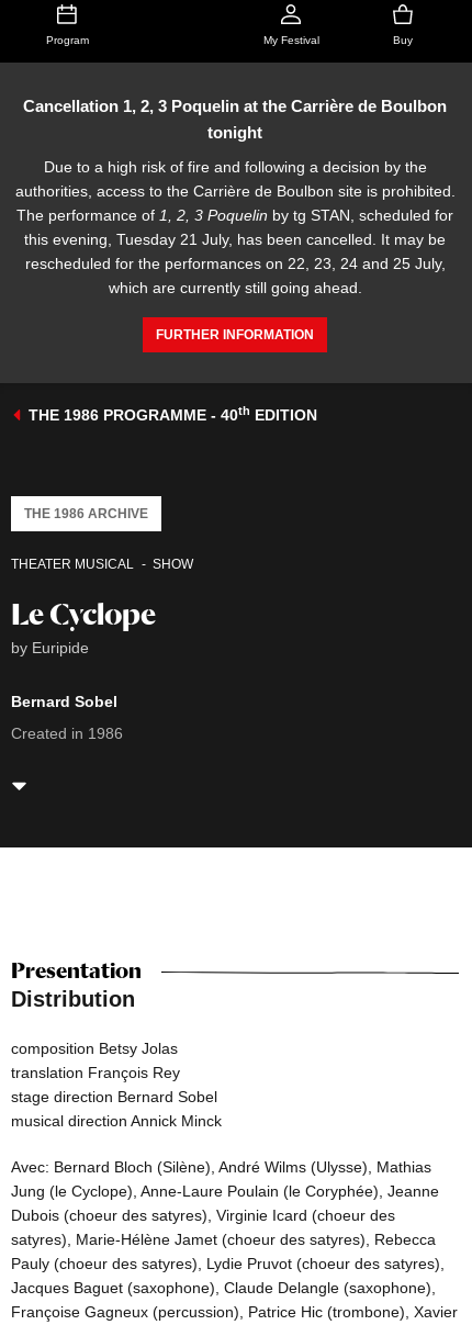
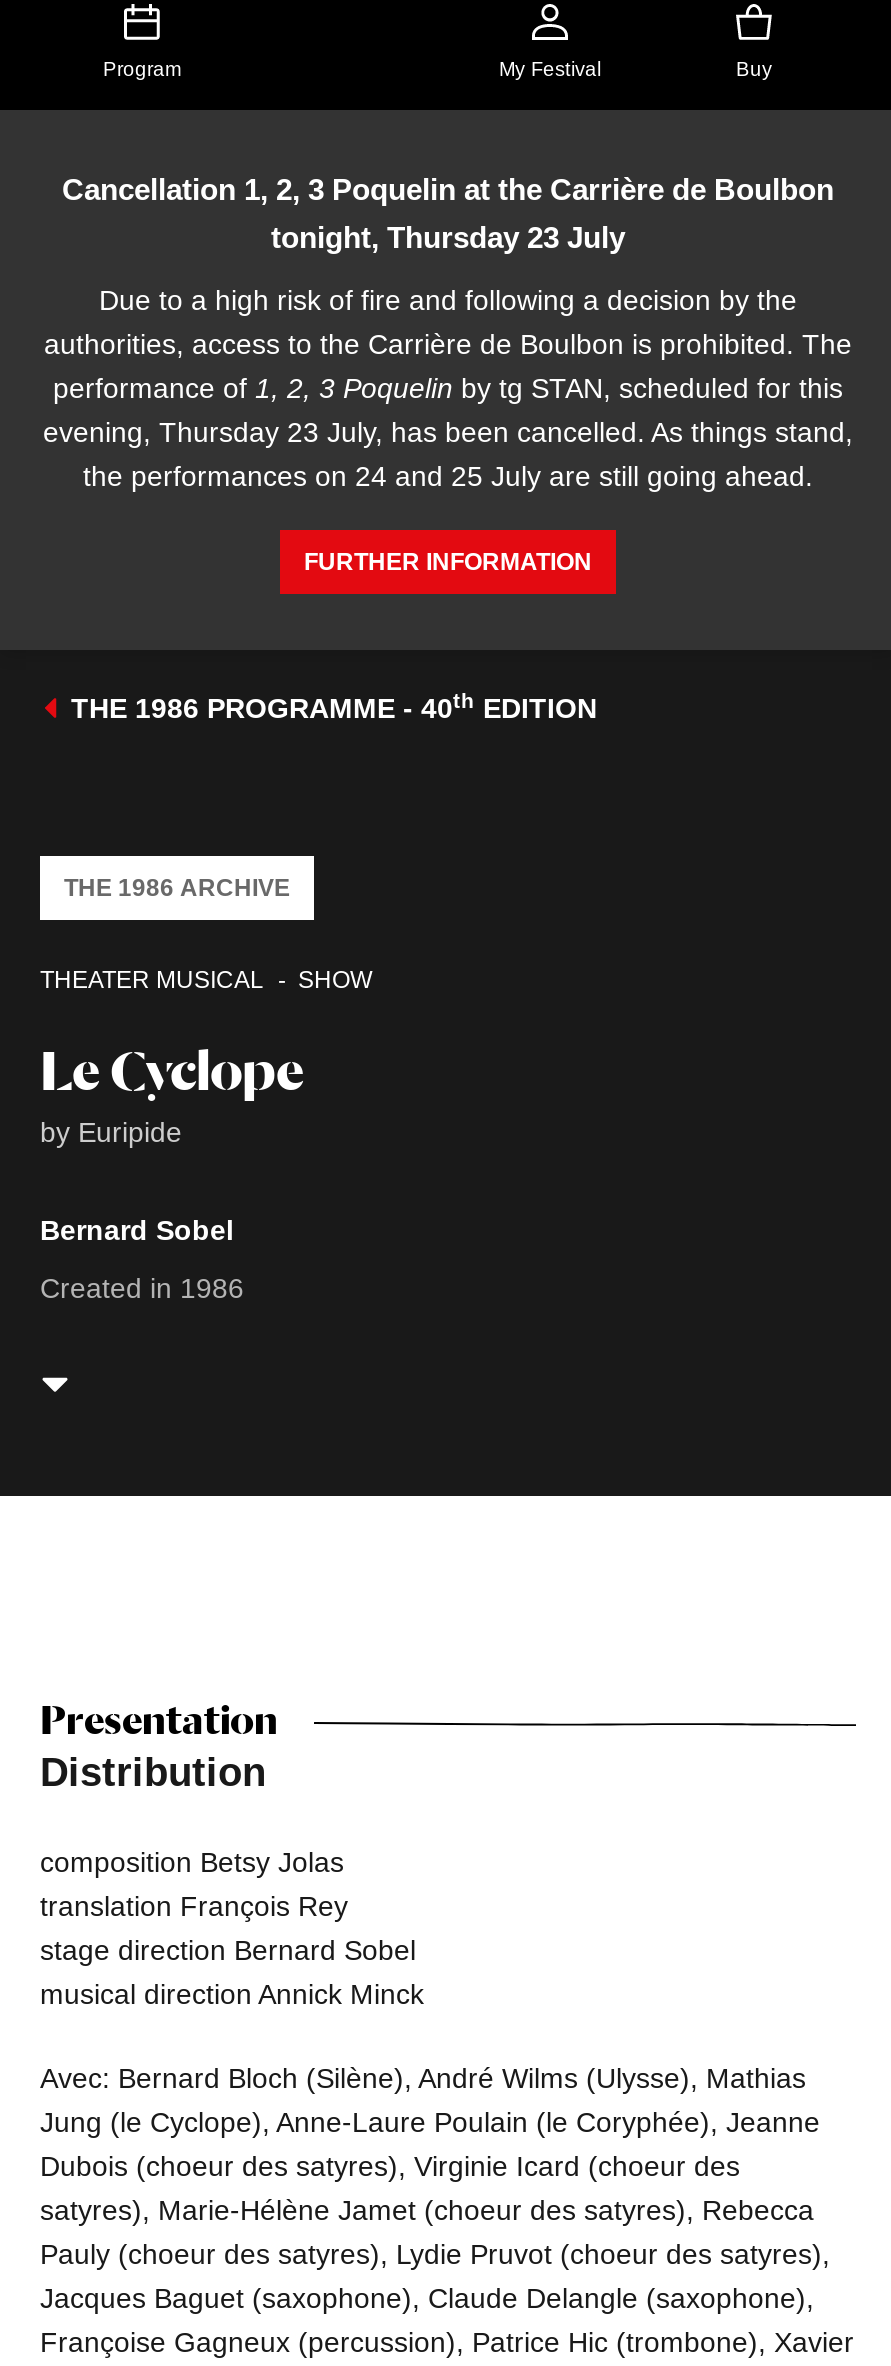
- tonight
+ tonight, Thursday 23 July

- authorities, access to the Carrière de Boulbon site is prohibited.
- The performance of 1, 2, 3 Poquelin by tg STAN, scheduled for
- this evening, Tuesday 21 July, has been cancelled. It may be
- rescheduled for the performances on 22, 23, 24 and 25 July,
- which are currently still going ahead.
+ authorities, access to the Carrière de Boulbon is prohibited. The
+ performance of 1, 2, 3 Poquelin by tg STAN, scheduled for this
+ evening, Thursday 23 July, has been cancelled. As things stand,
+ the performances on 24 and 25 July are still going ahead.
